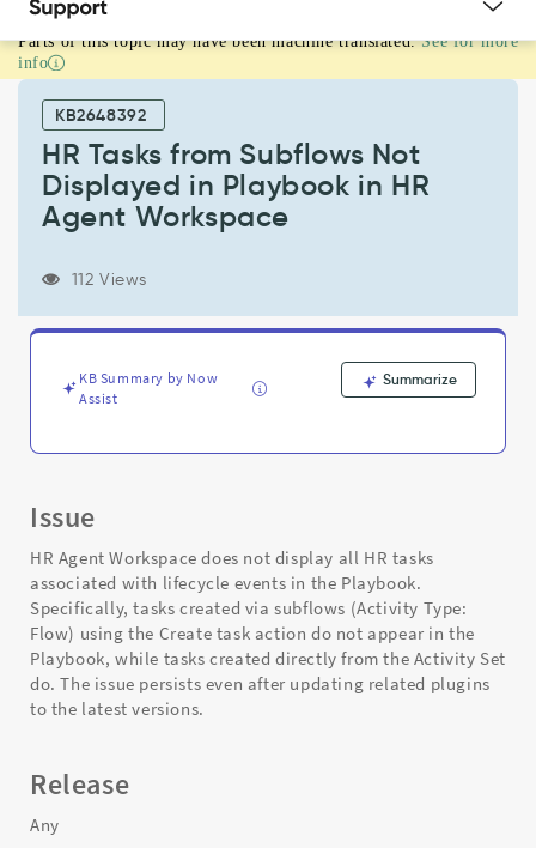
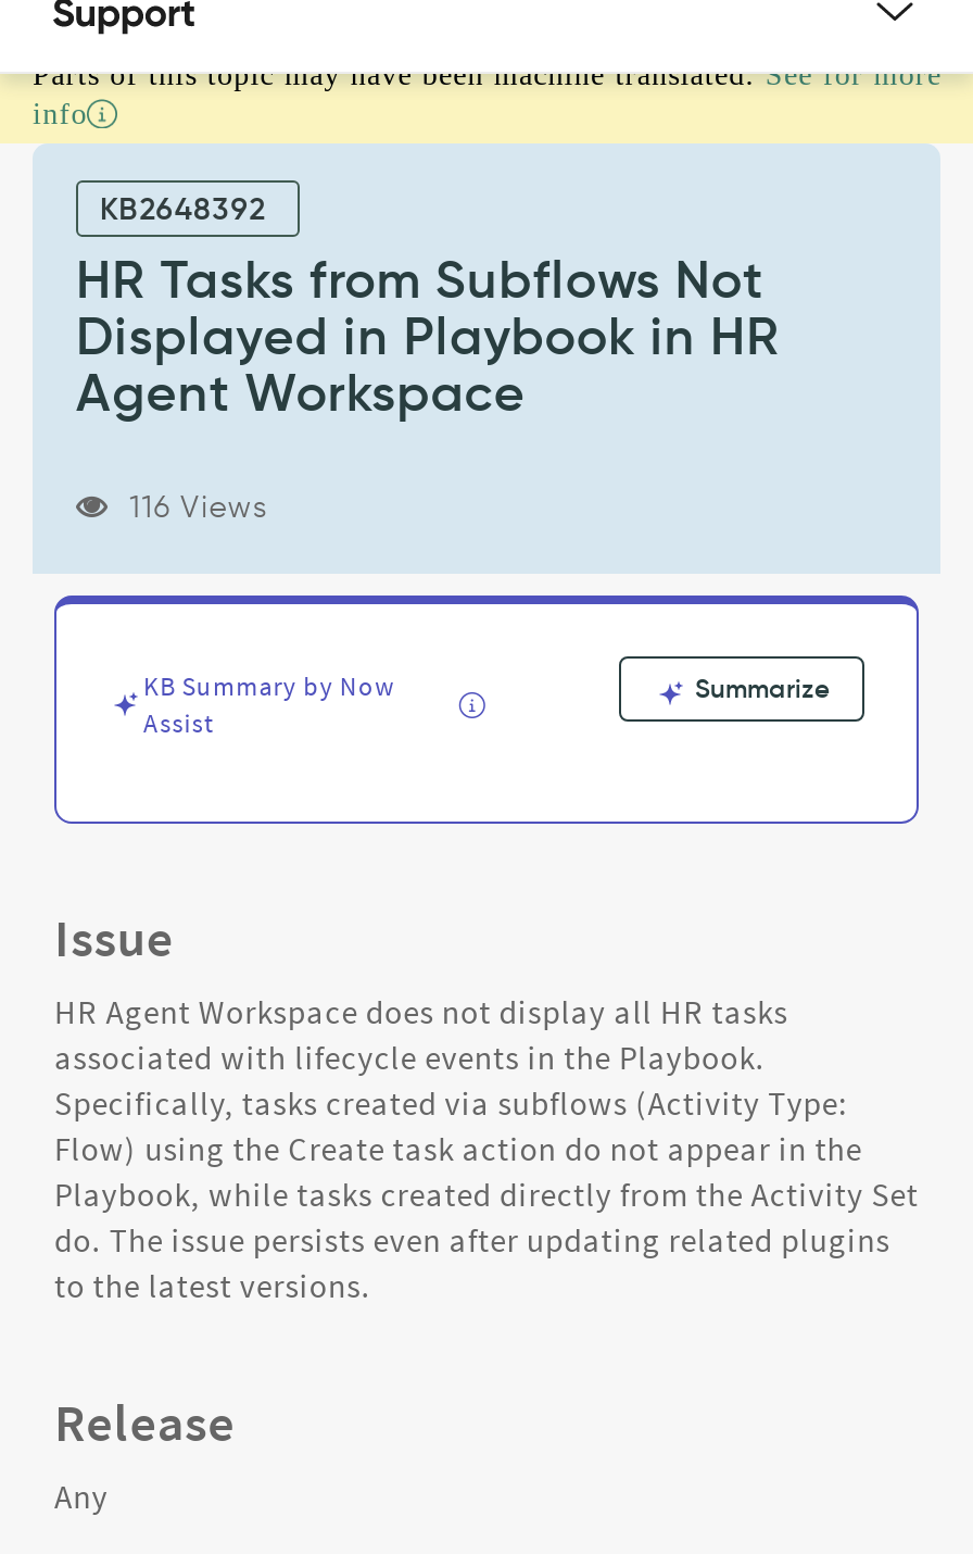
- 112 Views
+ 116 Views
